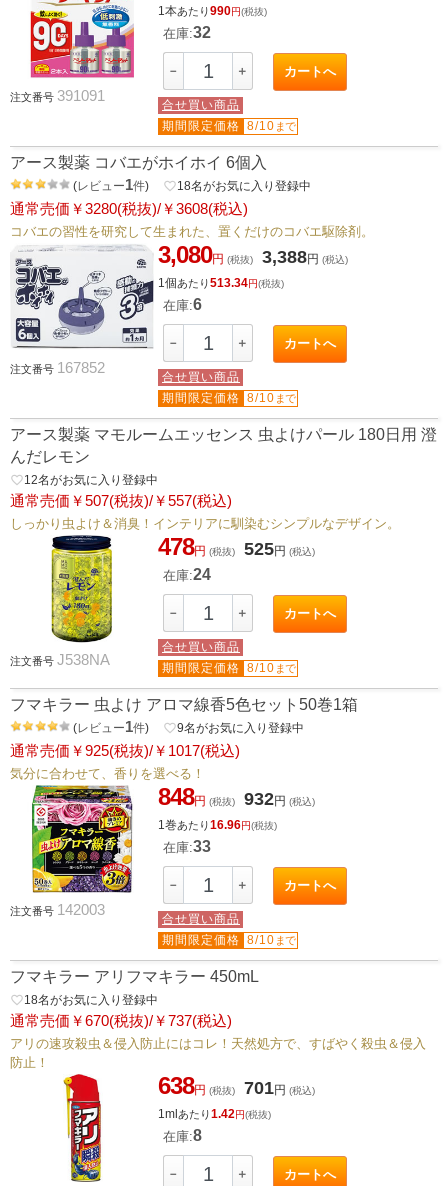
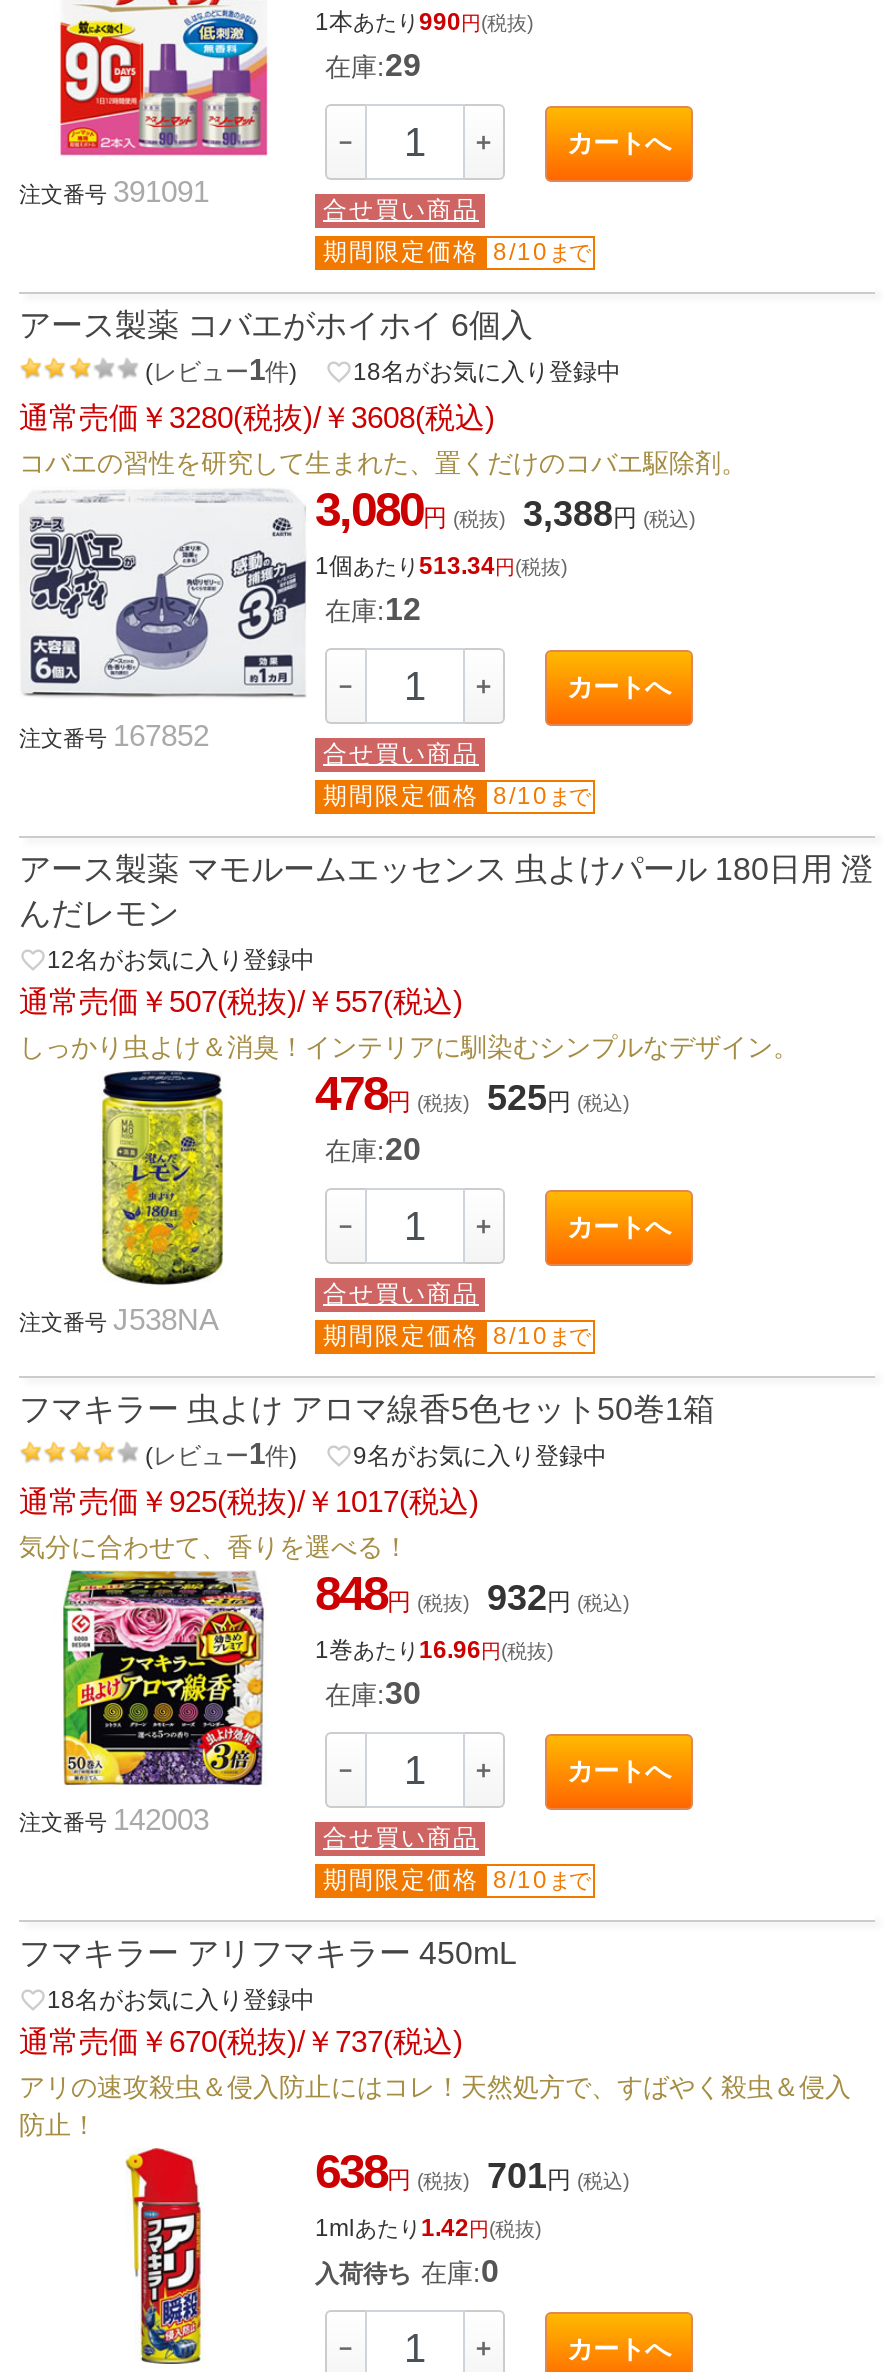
- 在庫:32
+ 在庫:29

- 在庫:6
+ 在庫:12

- 在庫:24
+ 在庫:20

- 在庫:33
+ 在庫:30

- 在庫:8
+ 入荷待ち 在庫:0
